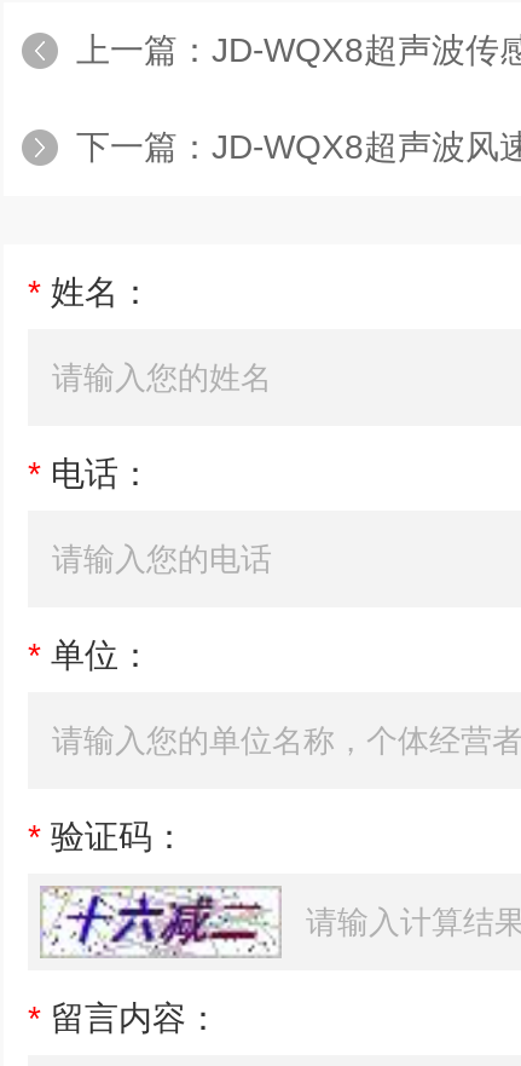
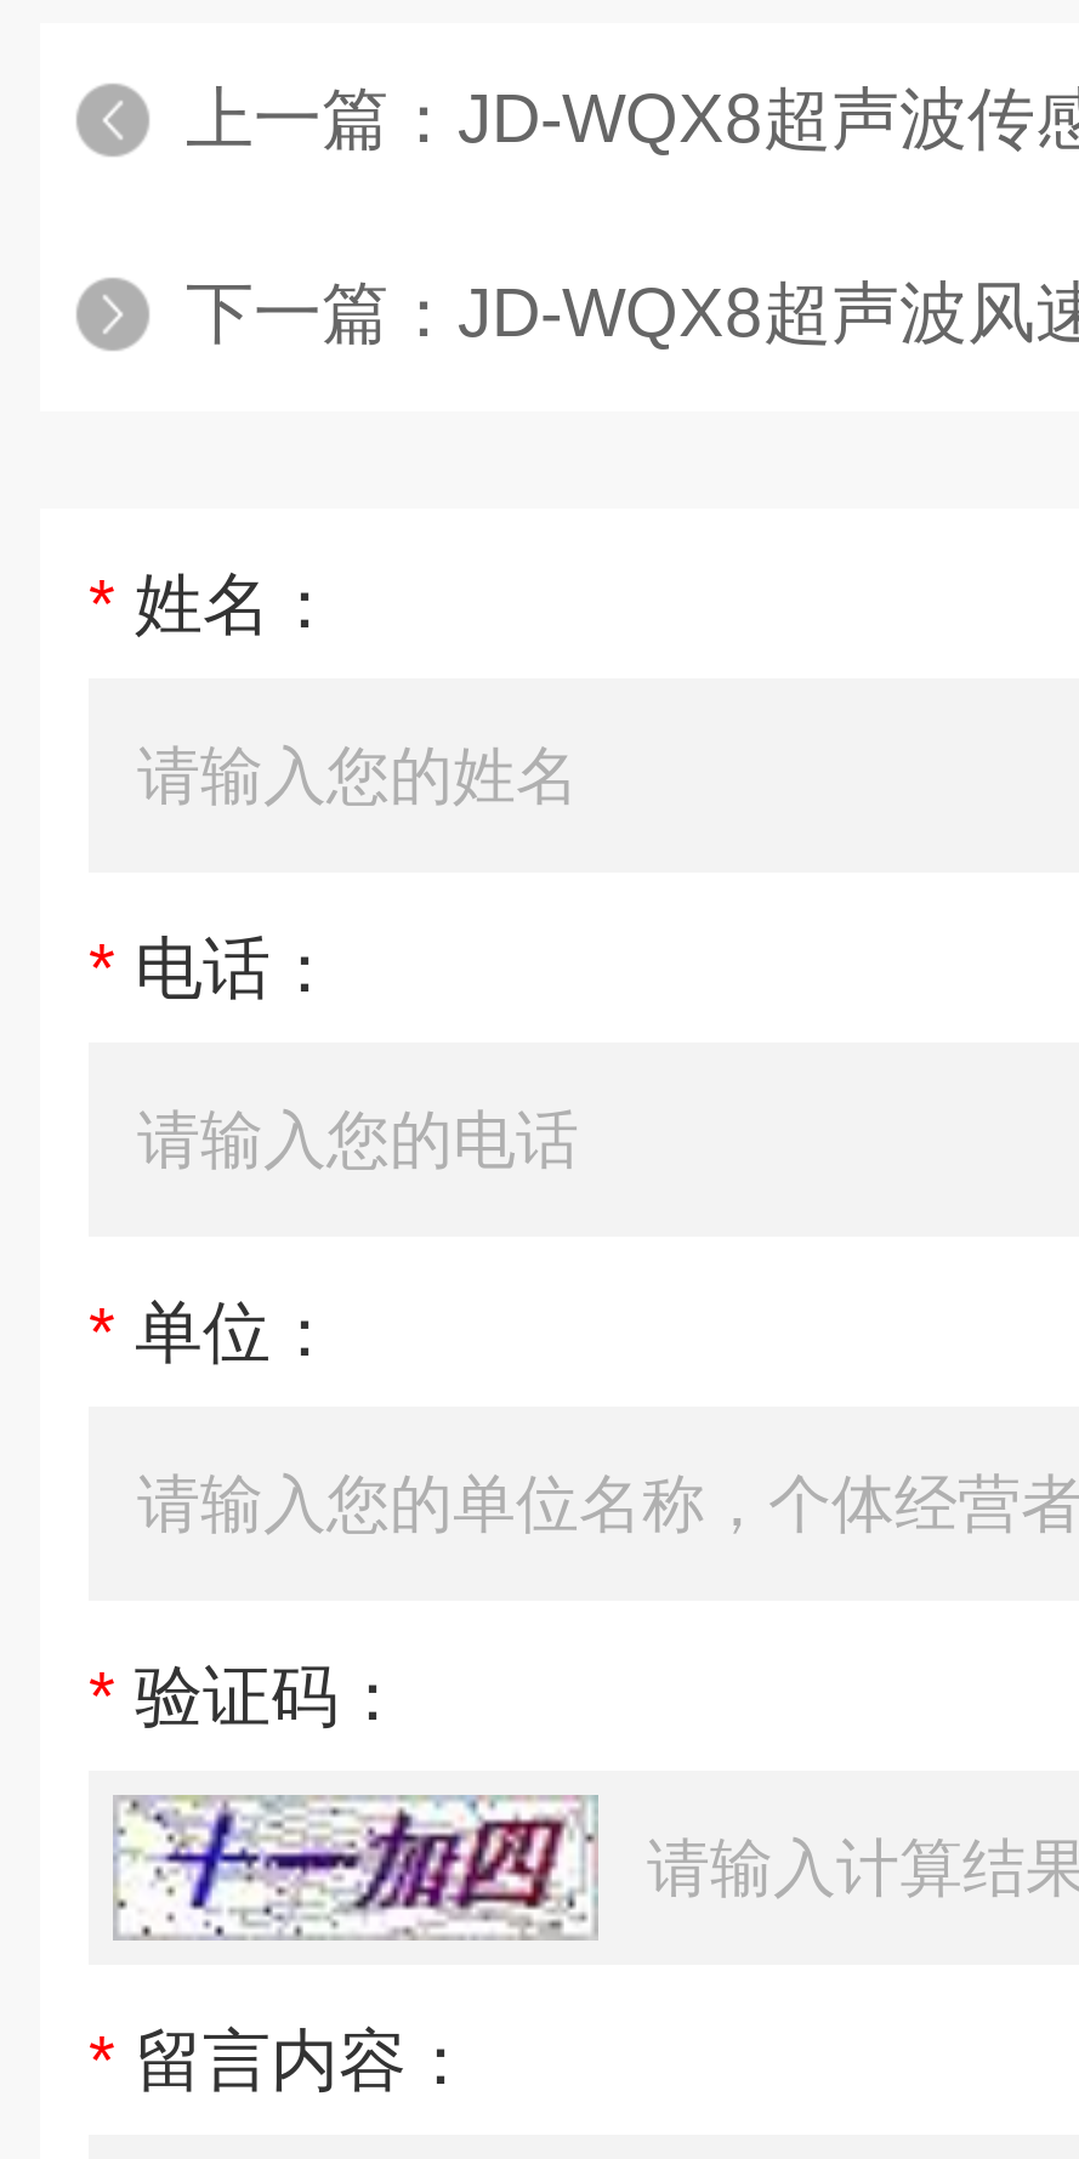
- [image]
+ [image]
